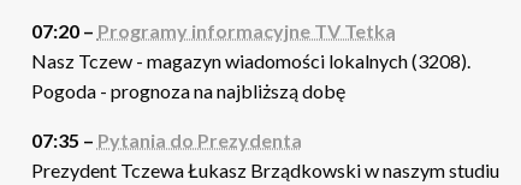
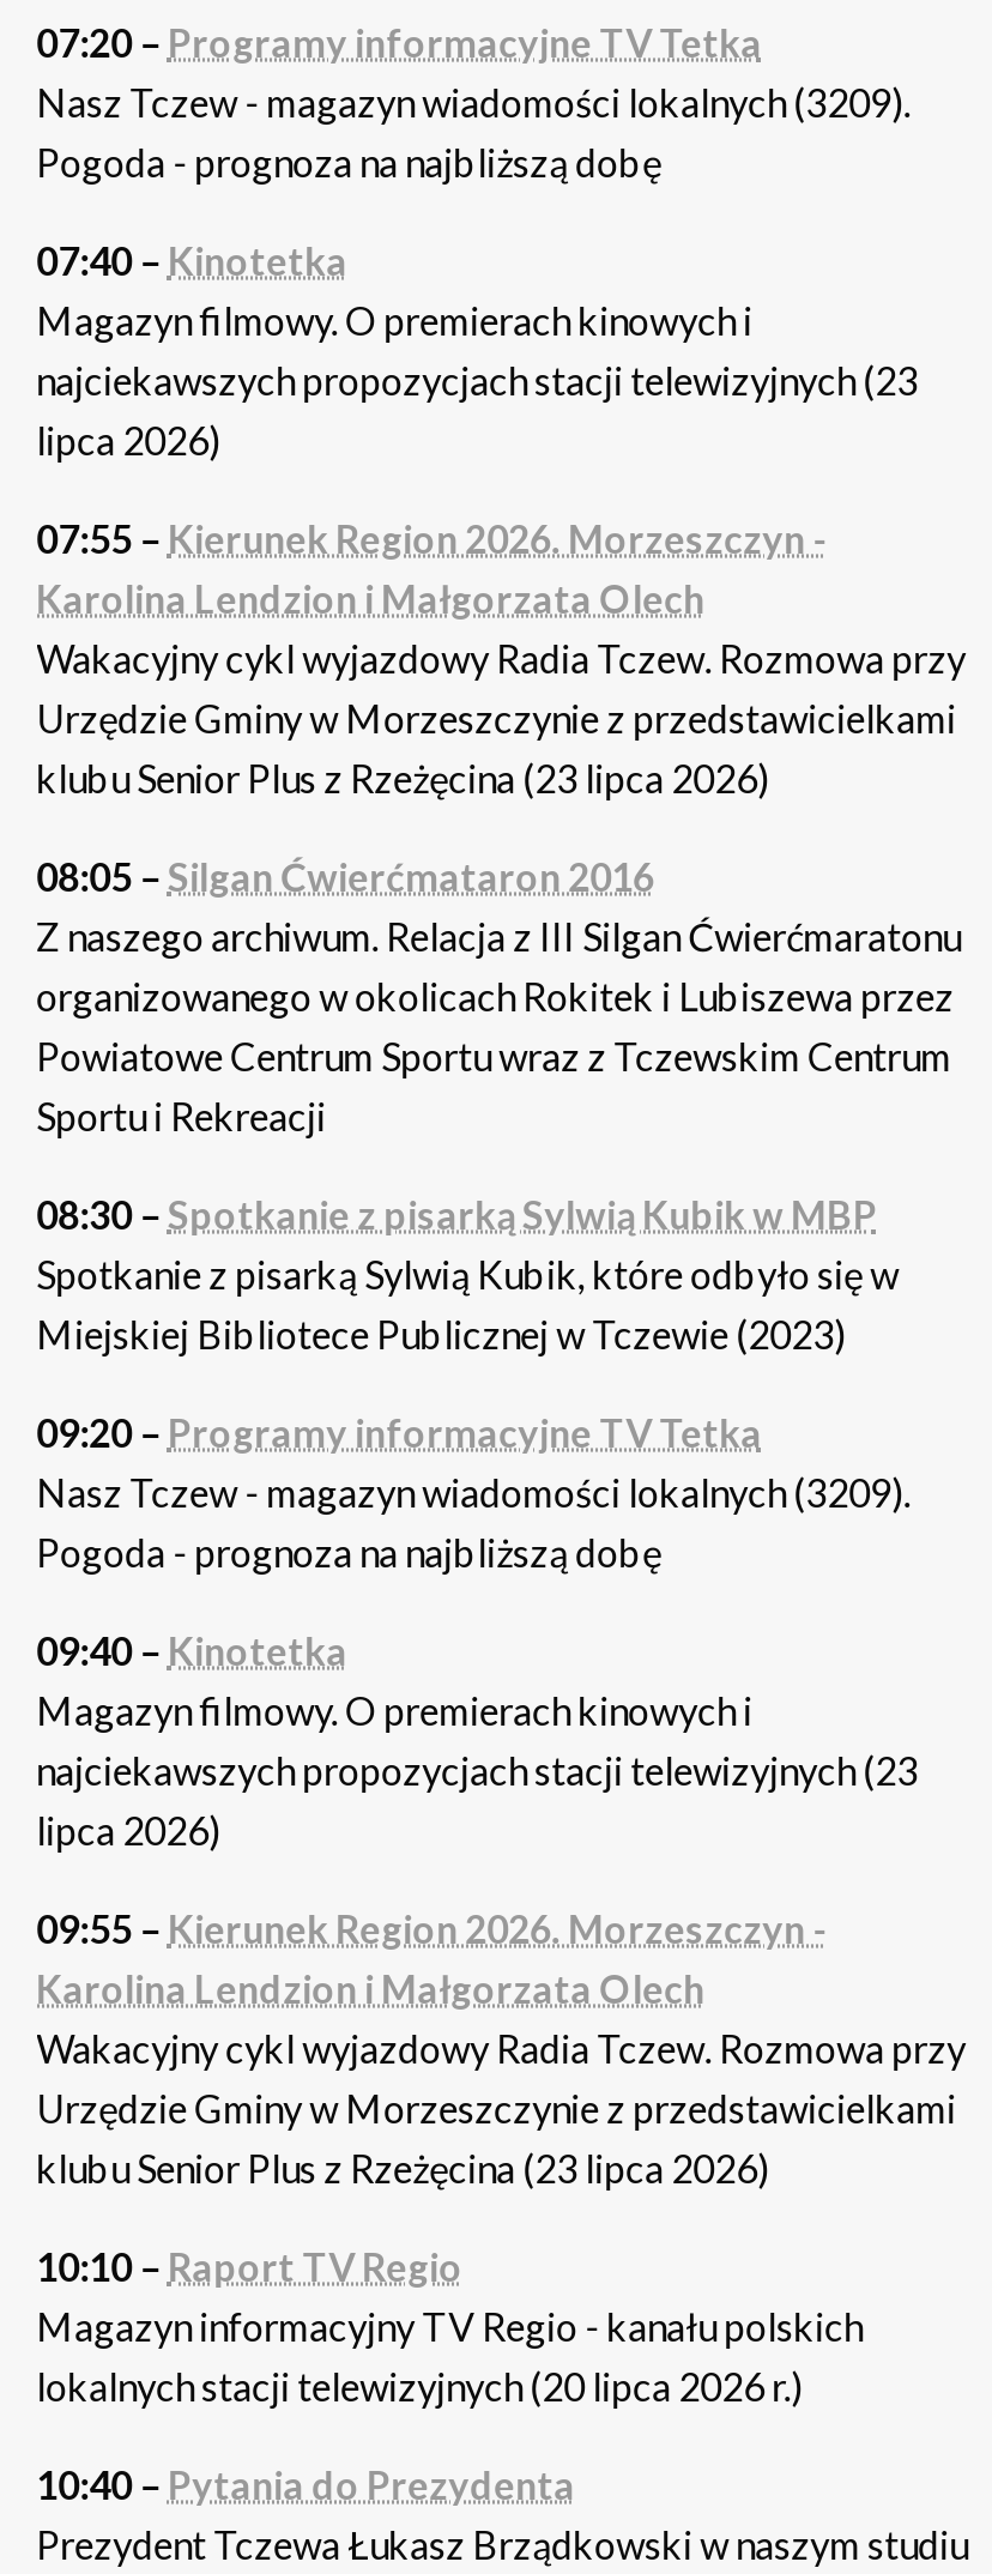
- Nasz Tczew - magazyn wiadomości lokalnych (3208).
+ Nasz Tczew - magazyn wiadomości lokalnych (3209).

- 07:35 – Pytania do Prezydenta
+ 07:40 – Kinotetka
+ Magazyn filmowy. O premierach kinowych i
+ najciekawszych propozycjach stacji telewizyjnych (23
+ lipca 2026)
+ 07:55 – Kierunek Region 2026. Morzeszczyn -
+ Karolina Lendzion i Małgorzata Olech
+ Wakacyjny cykl wyjazdowy Radia Tczew. Rozmowa przy
+ Urzędzie Gminy w Morzeszczynie z przedstawicielkami
+ klubu Senior Plus z Rzeżęcina (23 lipca 2026)
+ 08:05 – Silgan Ćwierćmataron 2016
+ Z naszego archiwum. Relacja z III Silgan Ćwierćmaratonu
+ organizowanego w okolicach Rokitek i Lubiszewa przez
+ Powiatowe Centrum Sportu wraz z Tczewskim Centrum
+ Sportu i Rekreacji
+ 08:30 – Spotkanie z pisarką Sylwią Kubik w MBP
+ Spotkanie z pisarką Sylwią Kubik, które odbyło się w
+ Miejskiej Bibliotece Publicznej w Tczewie (2023)
+ 09:20 – Programy informacyjne TV Tetka
+ Nasz Tczew - magazyn wiadomości lokalnych (3209).
+ Pogoda - prognoza na najbliższą dobę
+ 09:40 – Kinotetka
+ Magazyn filmowy. O premierach kinowych i
+ najciekawszych propozycjach stacji telewizyjnych (23
+ lipca 2026)
+ 09:55 – Kierunek Region 2026. Morzeszczyn -
+ Karolina Lendzion i Małgorzata Olech
+ Wakacyjny cykl wyjazdowy Radia Tczew. Rozmowa przy
+ Urzędzie Gminy w Morzeszczynie z przedstawicielkami
+ klubu Senior Plus z Rzeżęcina (23 lipca 2026)
+ 10:10 – Raport TV Regio
+ Magazyn informacyjny TV Regio - kanału polskich
+ lokalnych stacji telewizyjnych (20 lipca 2026 r.)
+ 10:40 – Pytania do Prezydenta
